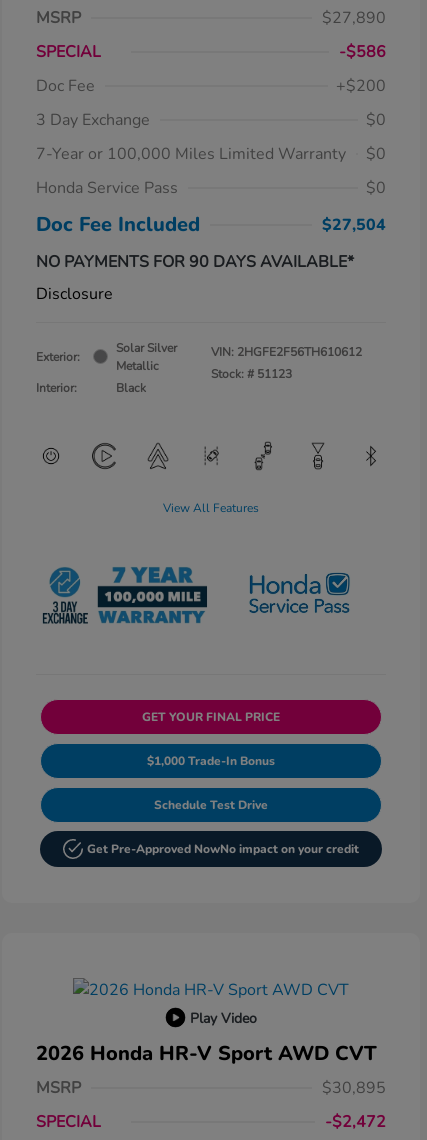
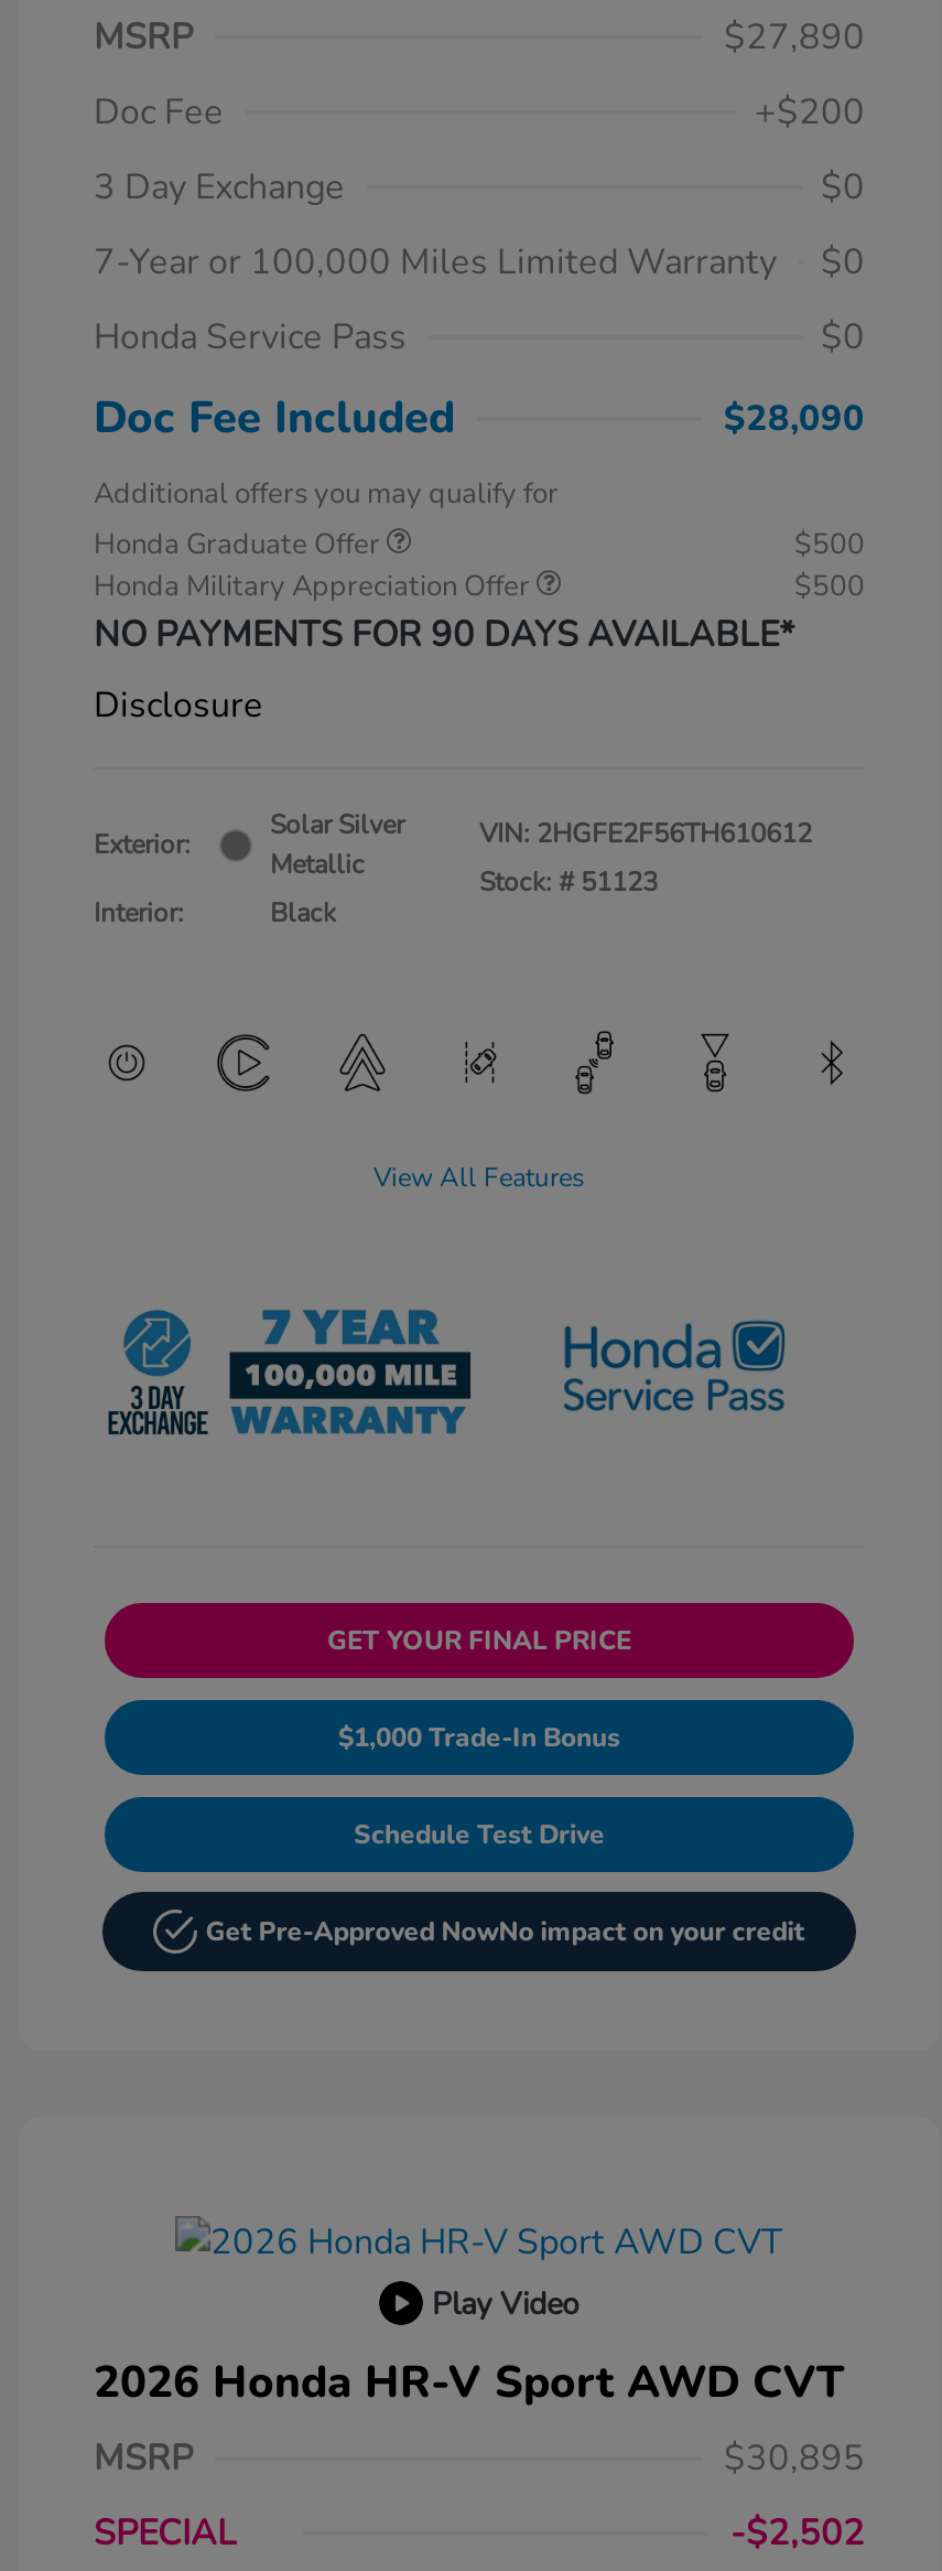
- SPECIAL
- -$586

moved up: Doc Fee | +$200 | 3 Day Exchange | ... | $0 | Doc Fee Included

- $27,504
+ $28,090
+ Additional offers you may qualify for
+ Honda Graduate Offer
+ $500
+ Honda Military Appreciation Offer
+ $500

- -$2,472
+ -$2,502
